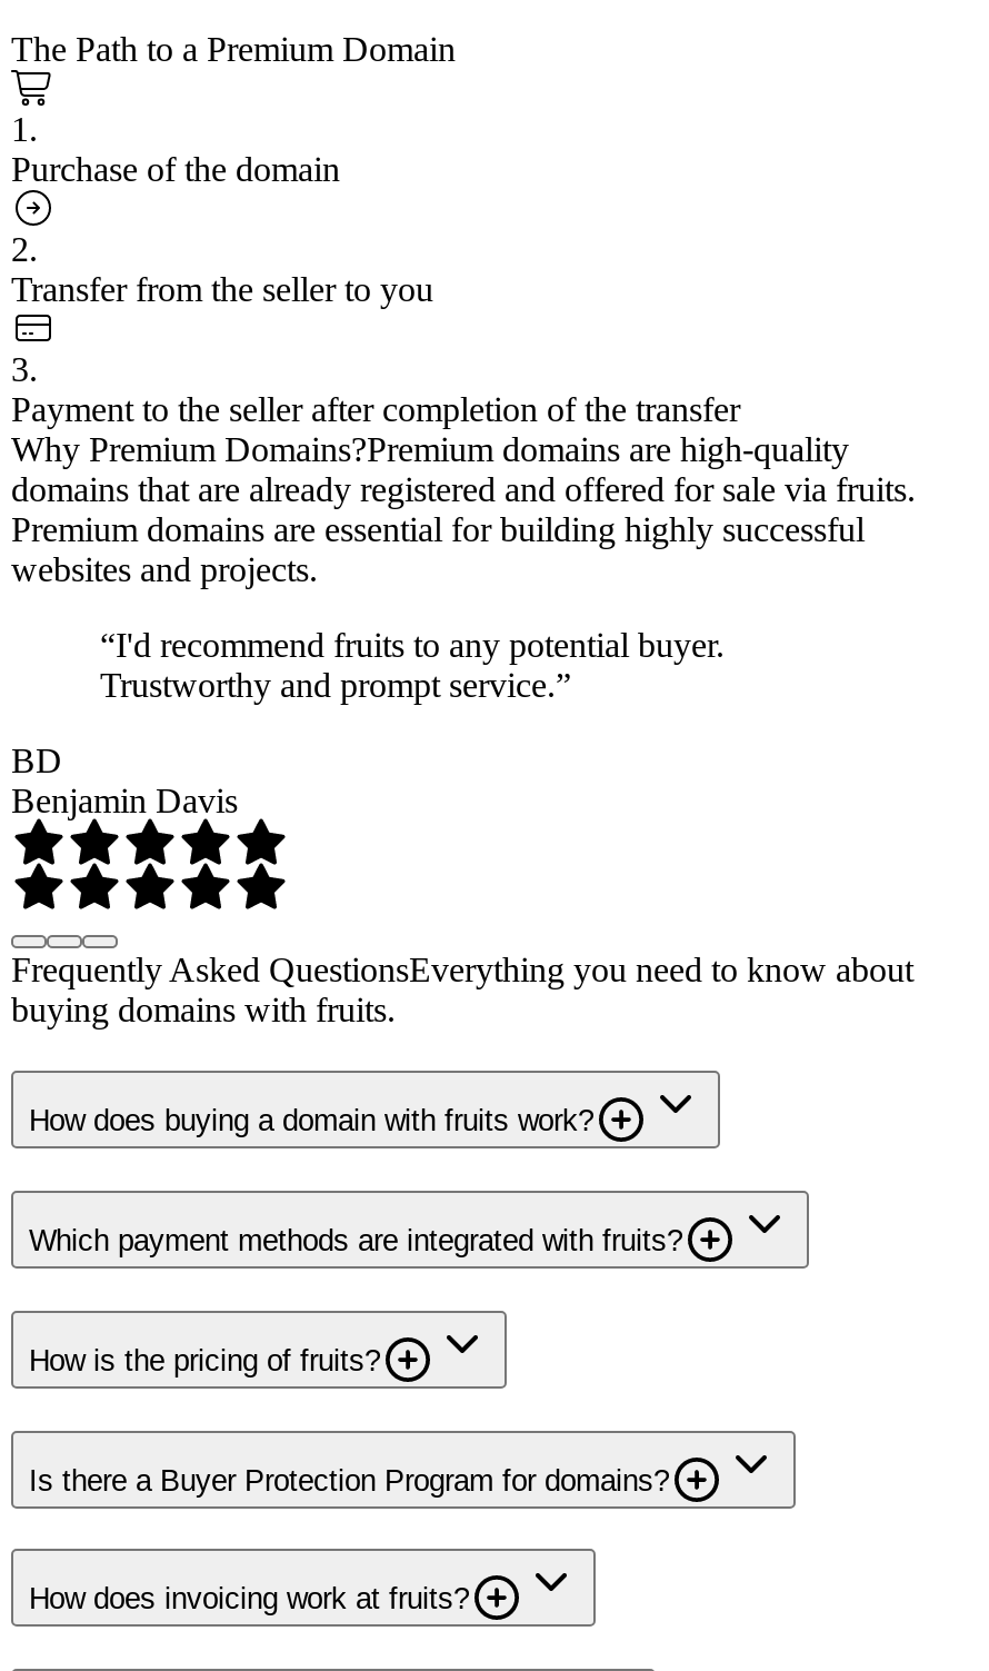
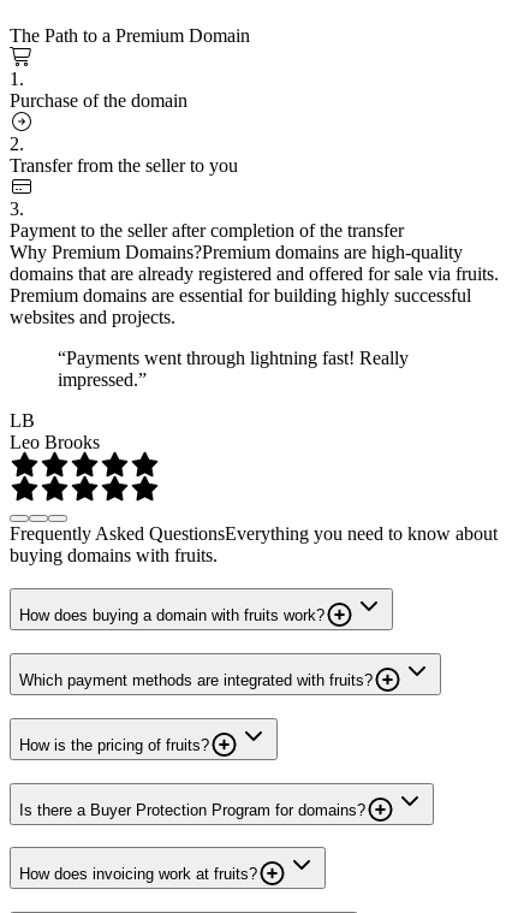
- “I'd recommend fruits to any potential buyer.
- Trustworthy and prompt service.”
+ “Payments went through lightning fast! Really
+ impressed.”

- BD
- Benjamin Davis
+ LB
+ Leo Brooks
